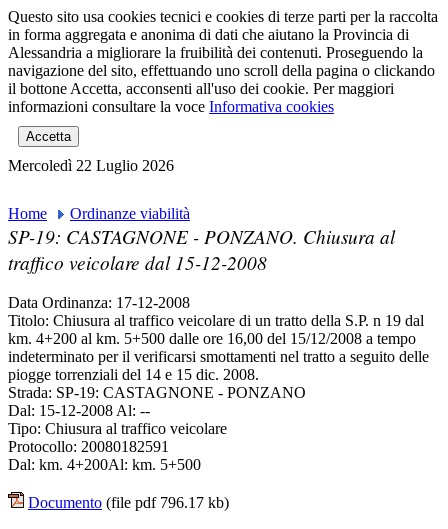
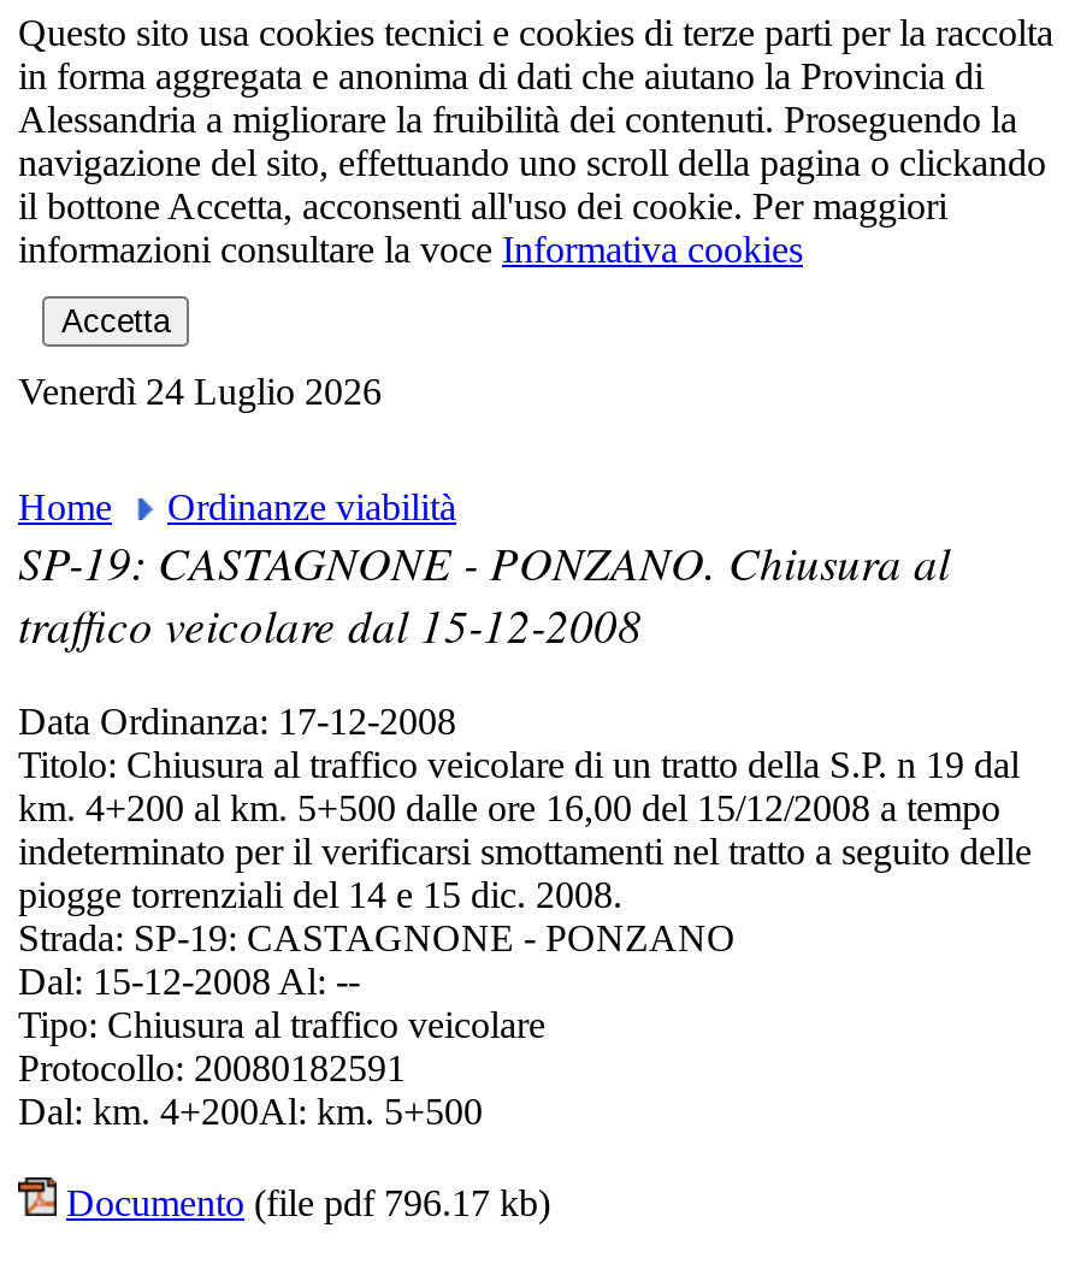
- Mercoledì 22 Luglio 2026
+ Venerdì 24 Luglio 2026
